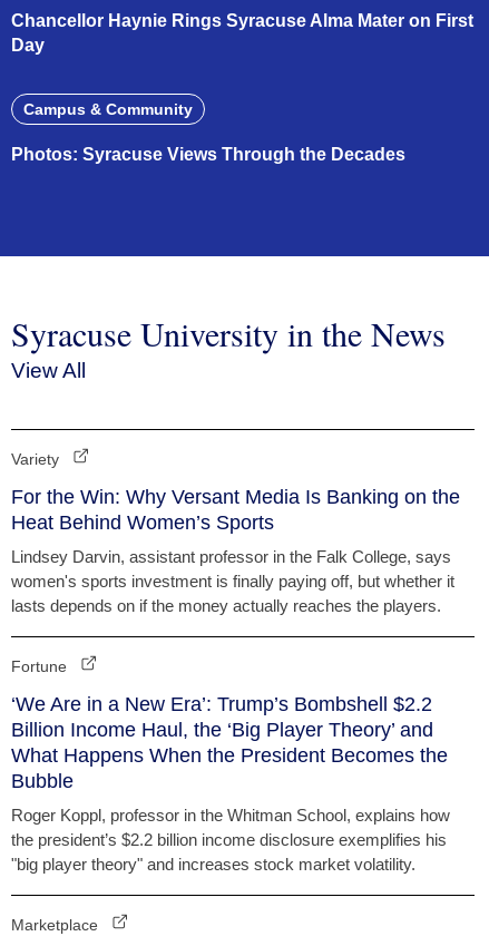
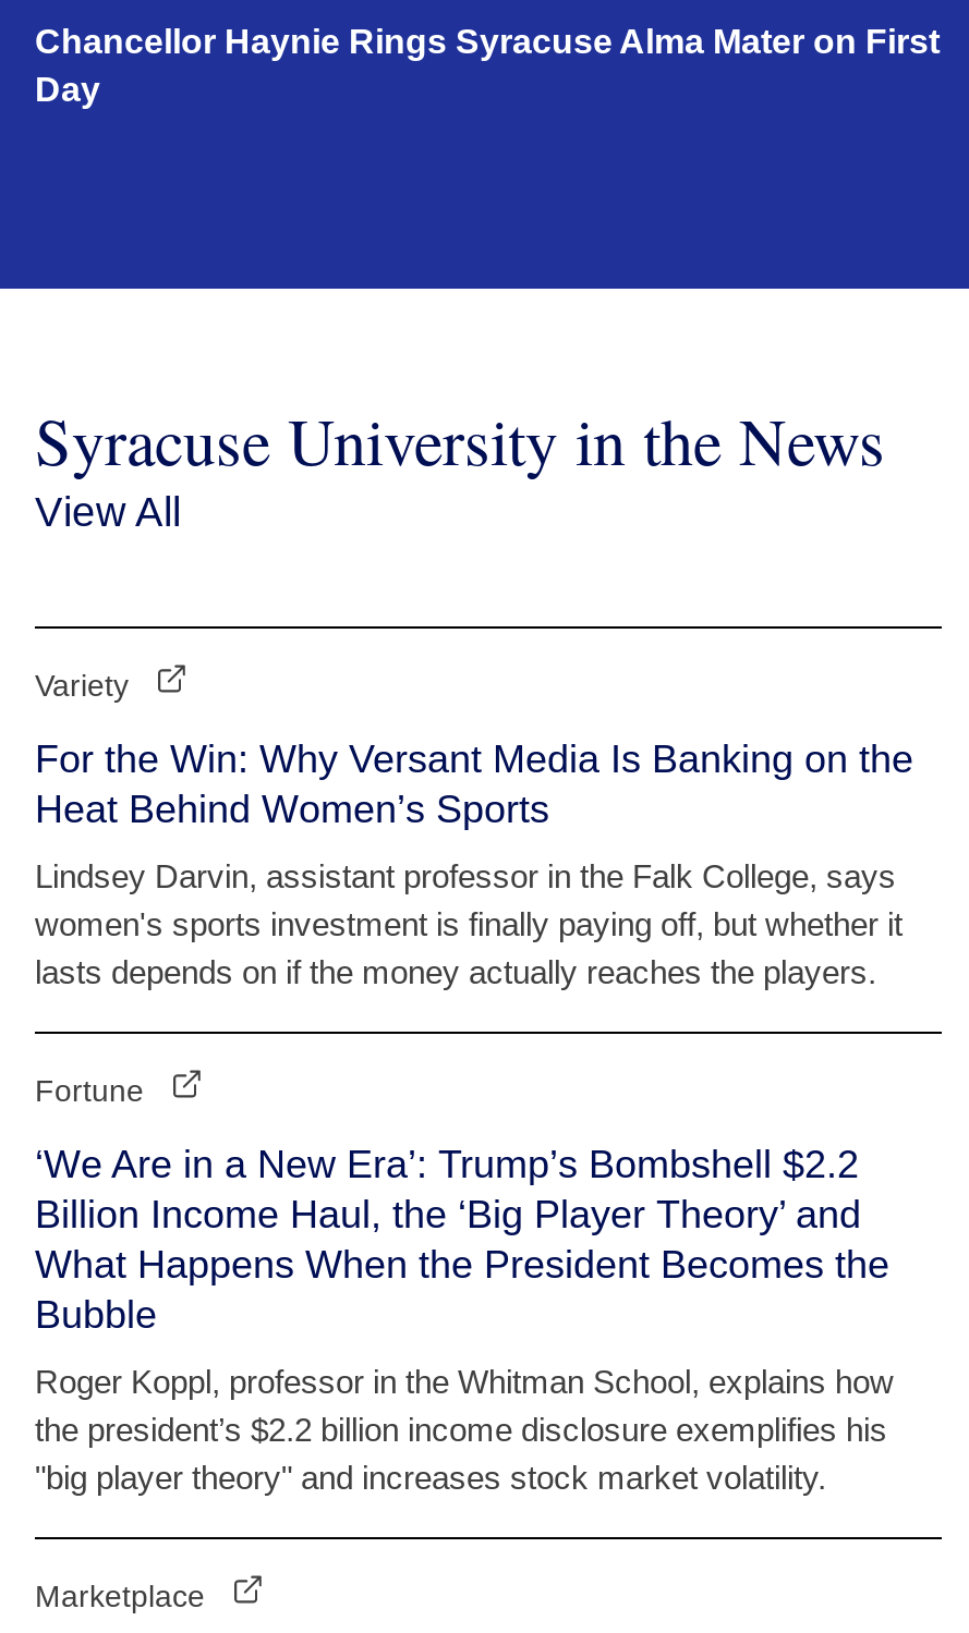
- Campus & Community
- Photos: Syracuse Views Through the Decades
